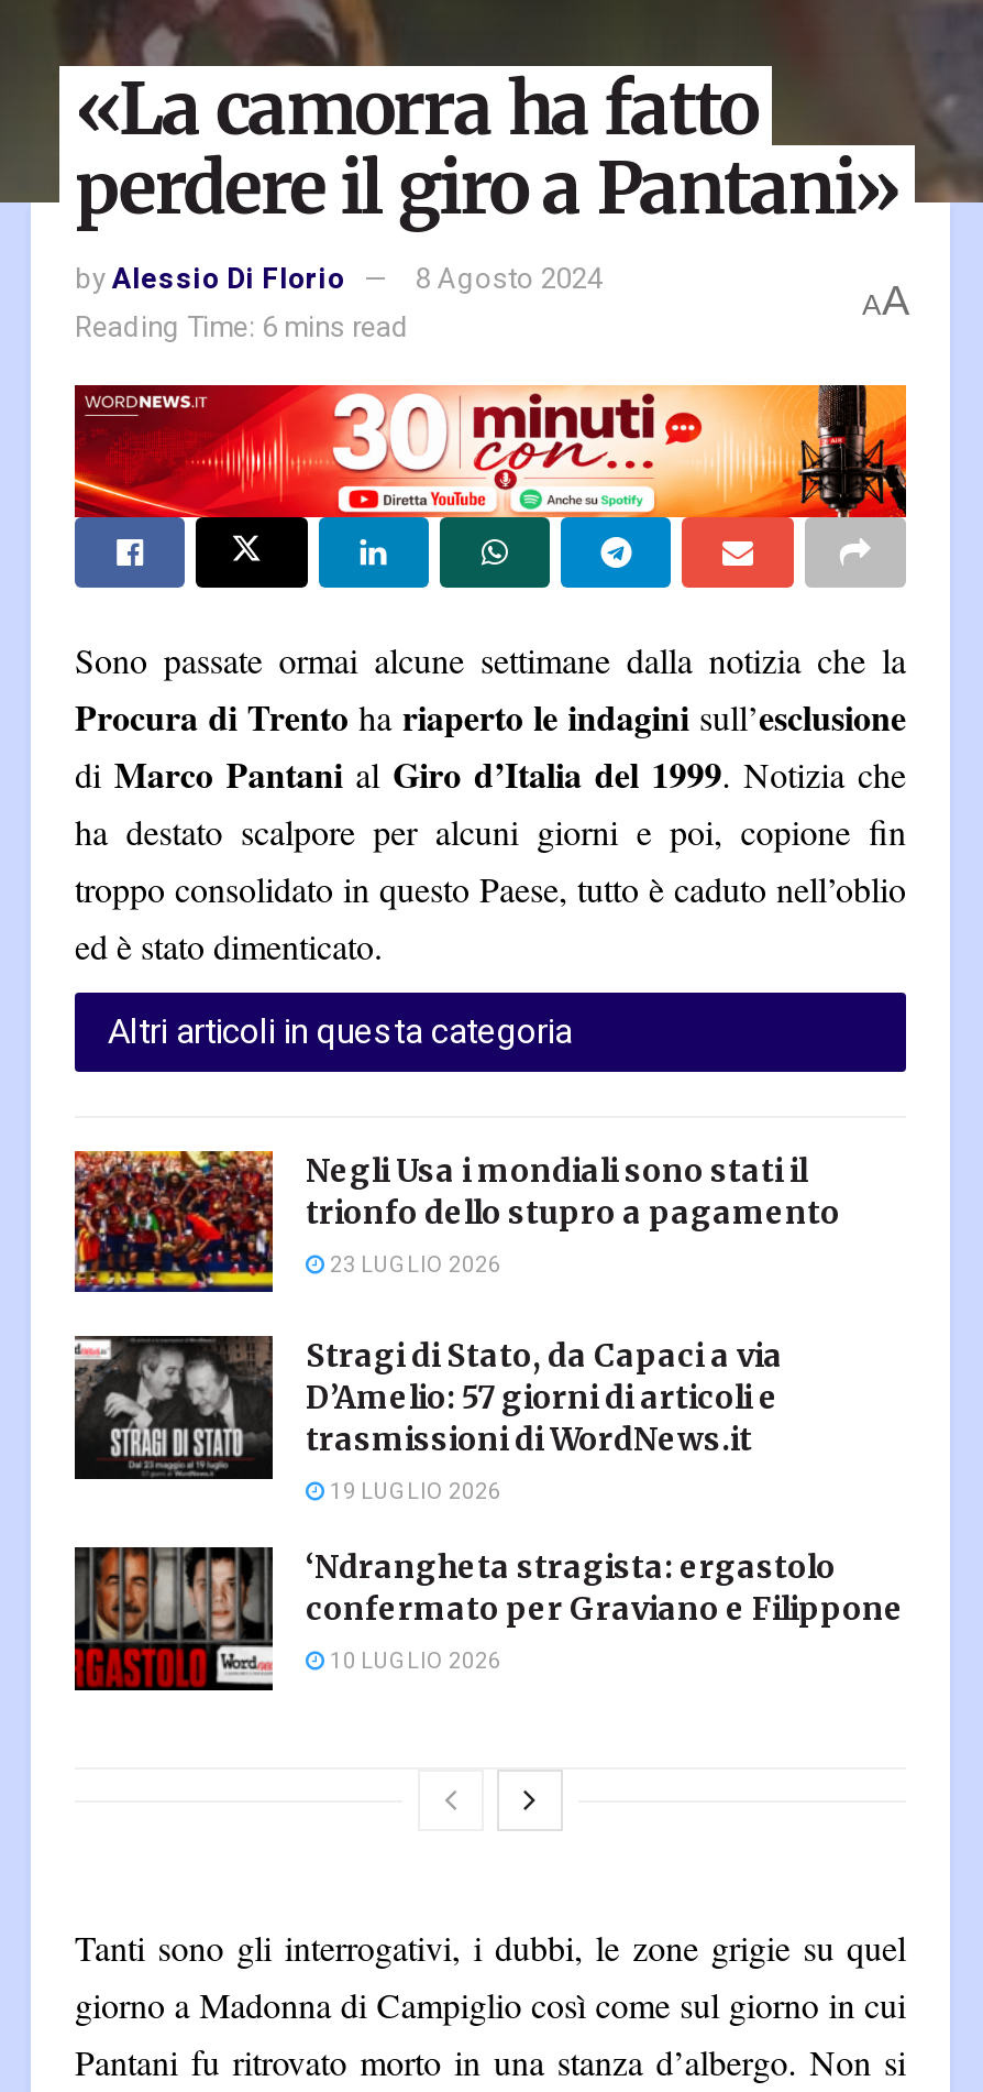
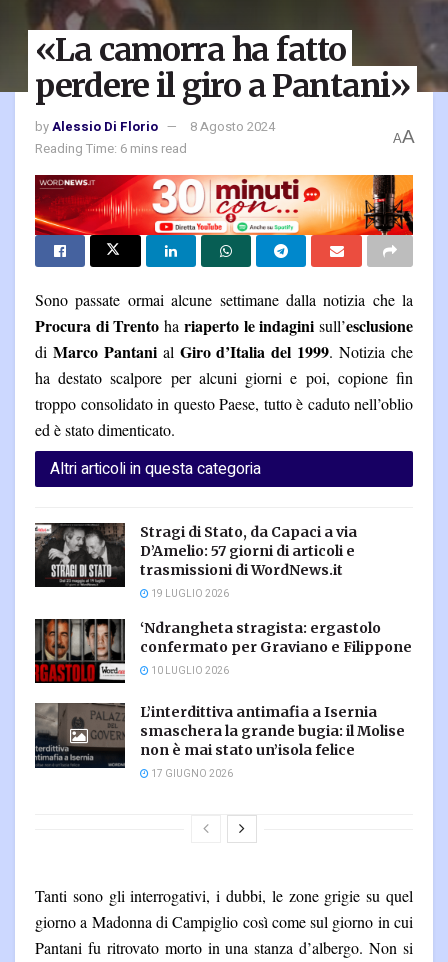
- [image]
- Negli Usa i mondiali sono stati il
- trionfo dello stupro a pagamento
- 23 LUGLIO 2026

moved up: [image] | Stragi di Stato, da Capaci a via | D’Amelio: 57 giorni di articoli e | trasmissioni di WordNews.it | 19 LUGLIO 2026 | ‘Ndrangheta stragista: ergastolo | confermato per Graviano e Filippone | 10 LUGLIO 2026

+ [image]
+ L’interdittiva antimafia a Isernia
+ smaschera la grande bugia: il Molise
+ non è mai stato un’isola felice
+ 17 GIUGNO 2026
